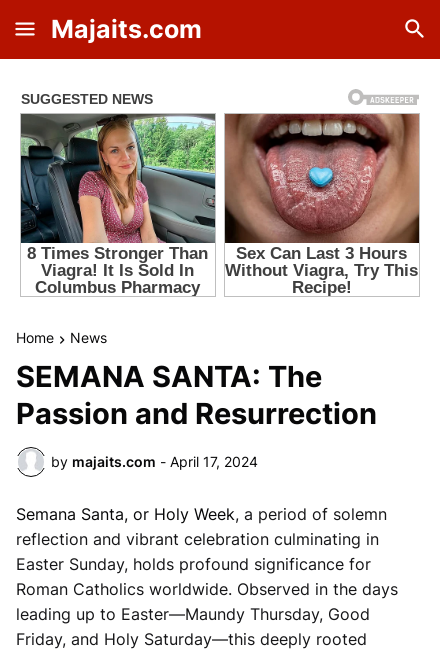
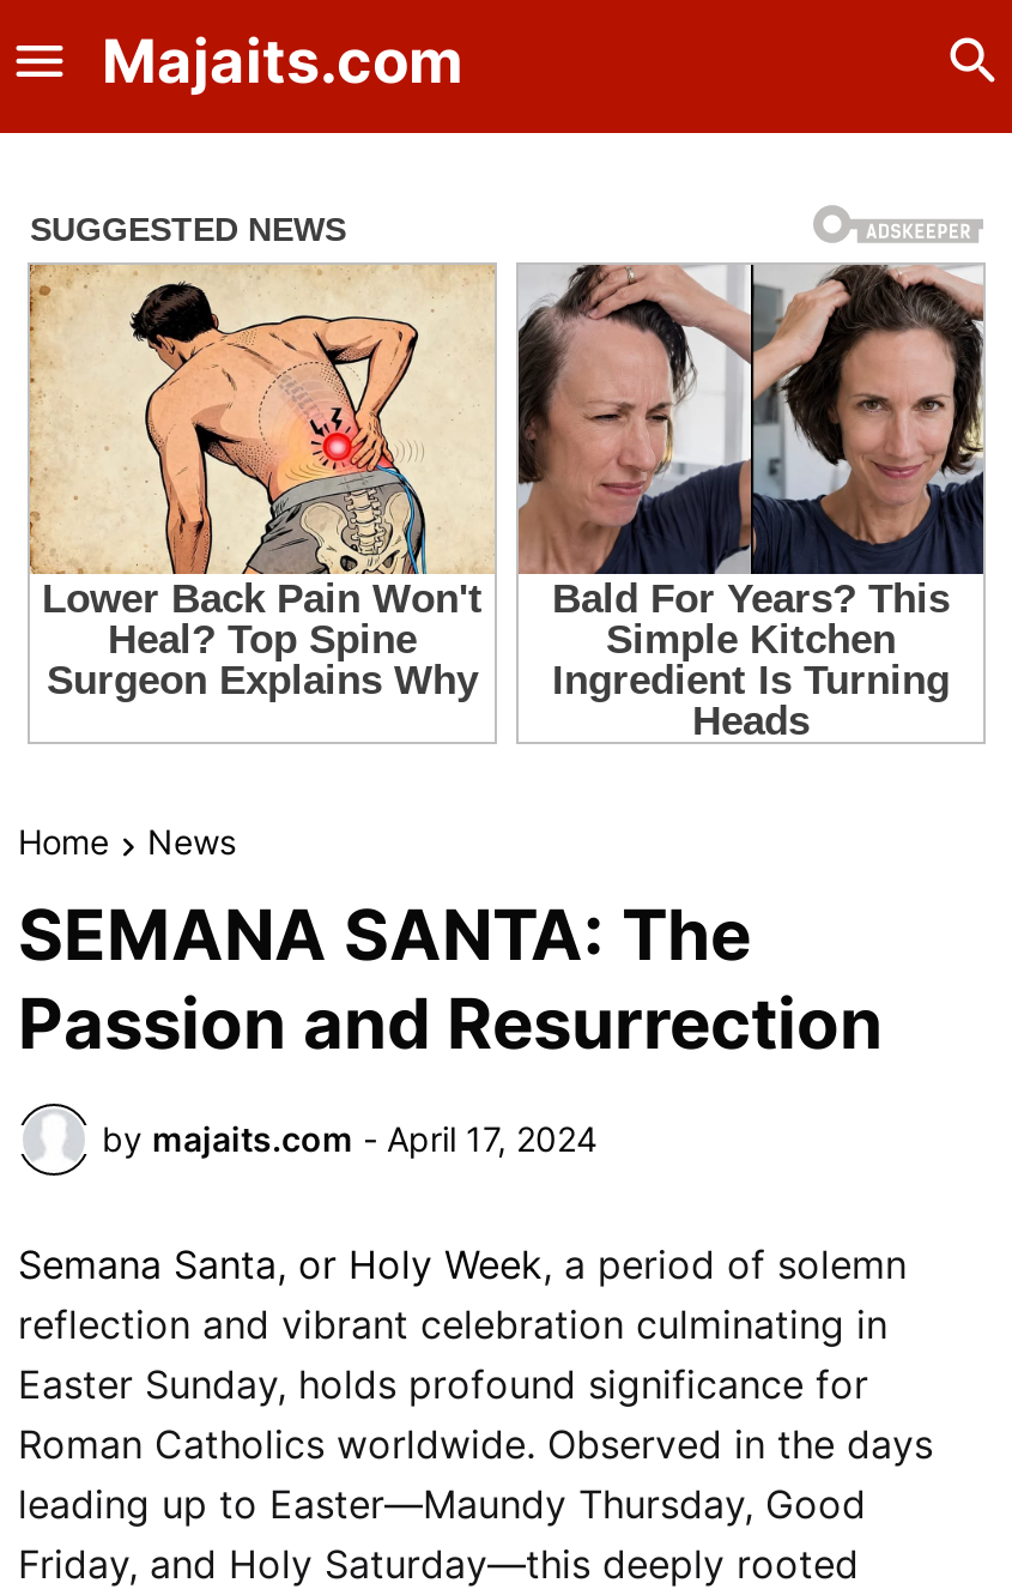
- [image]
+ [image]

- [image]
+ [image]
